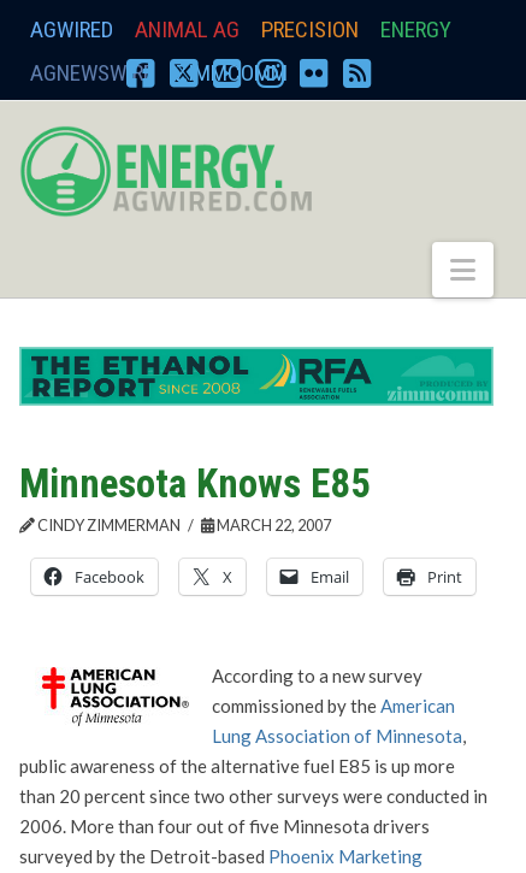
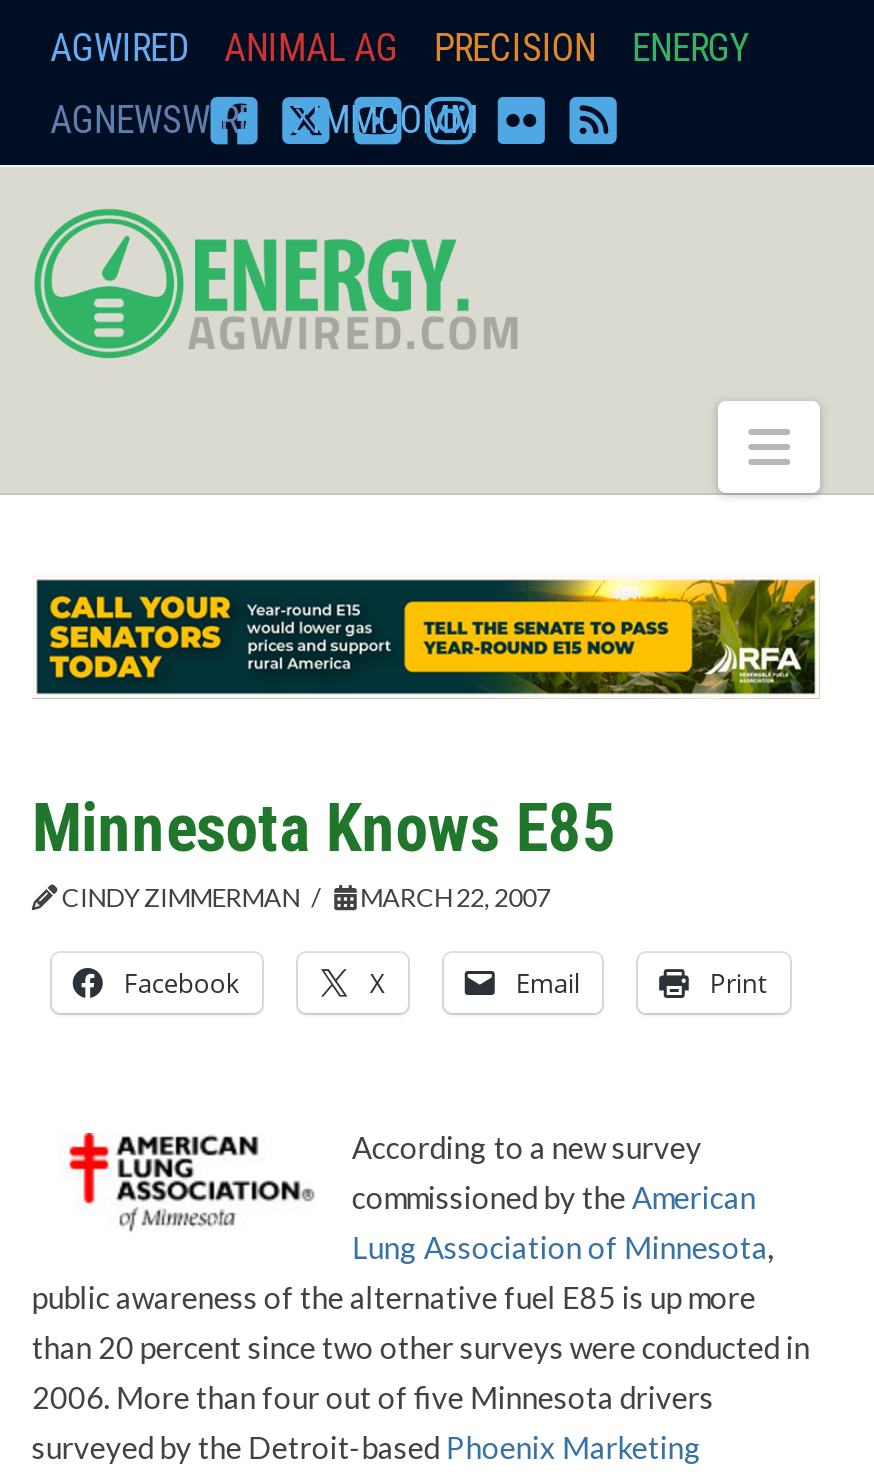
- [image]
+ [image]
